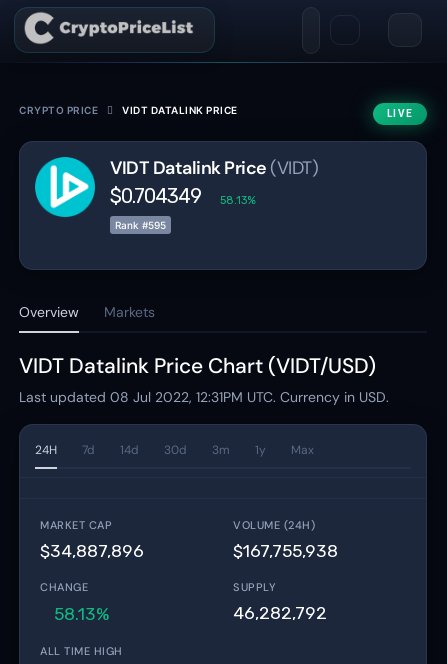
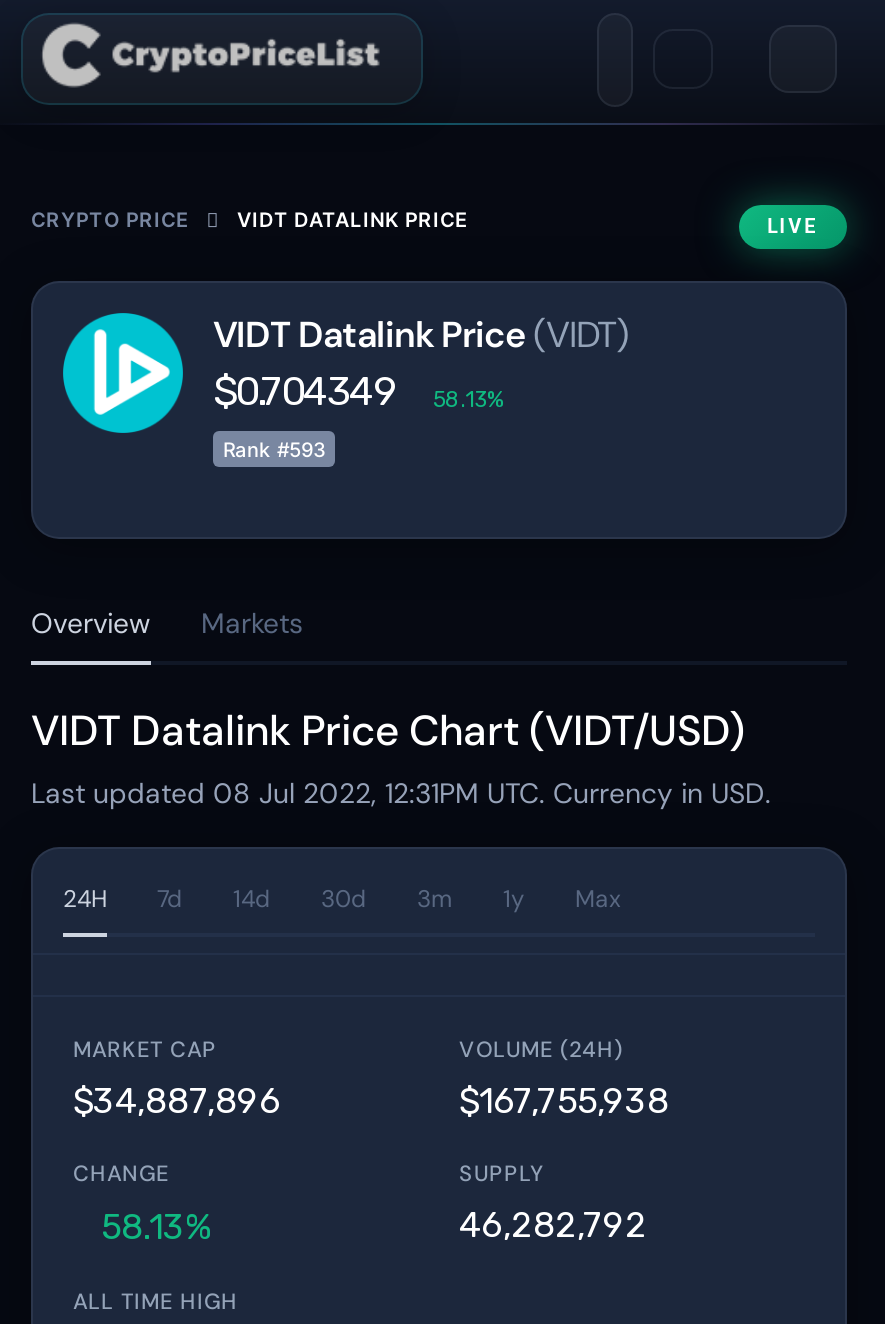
- Rank #595
+ Rank #593
